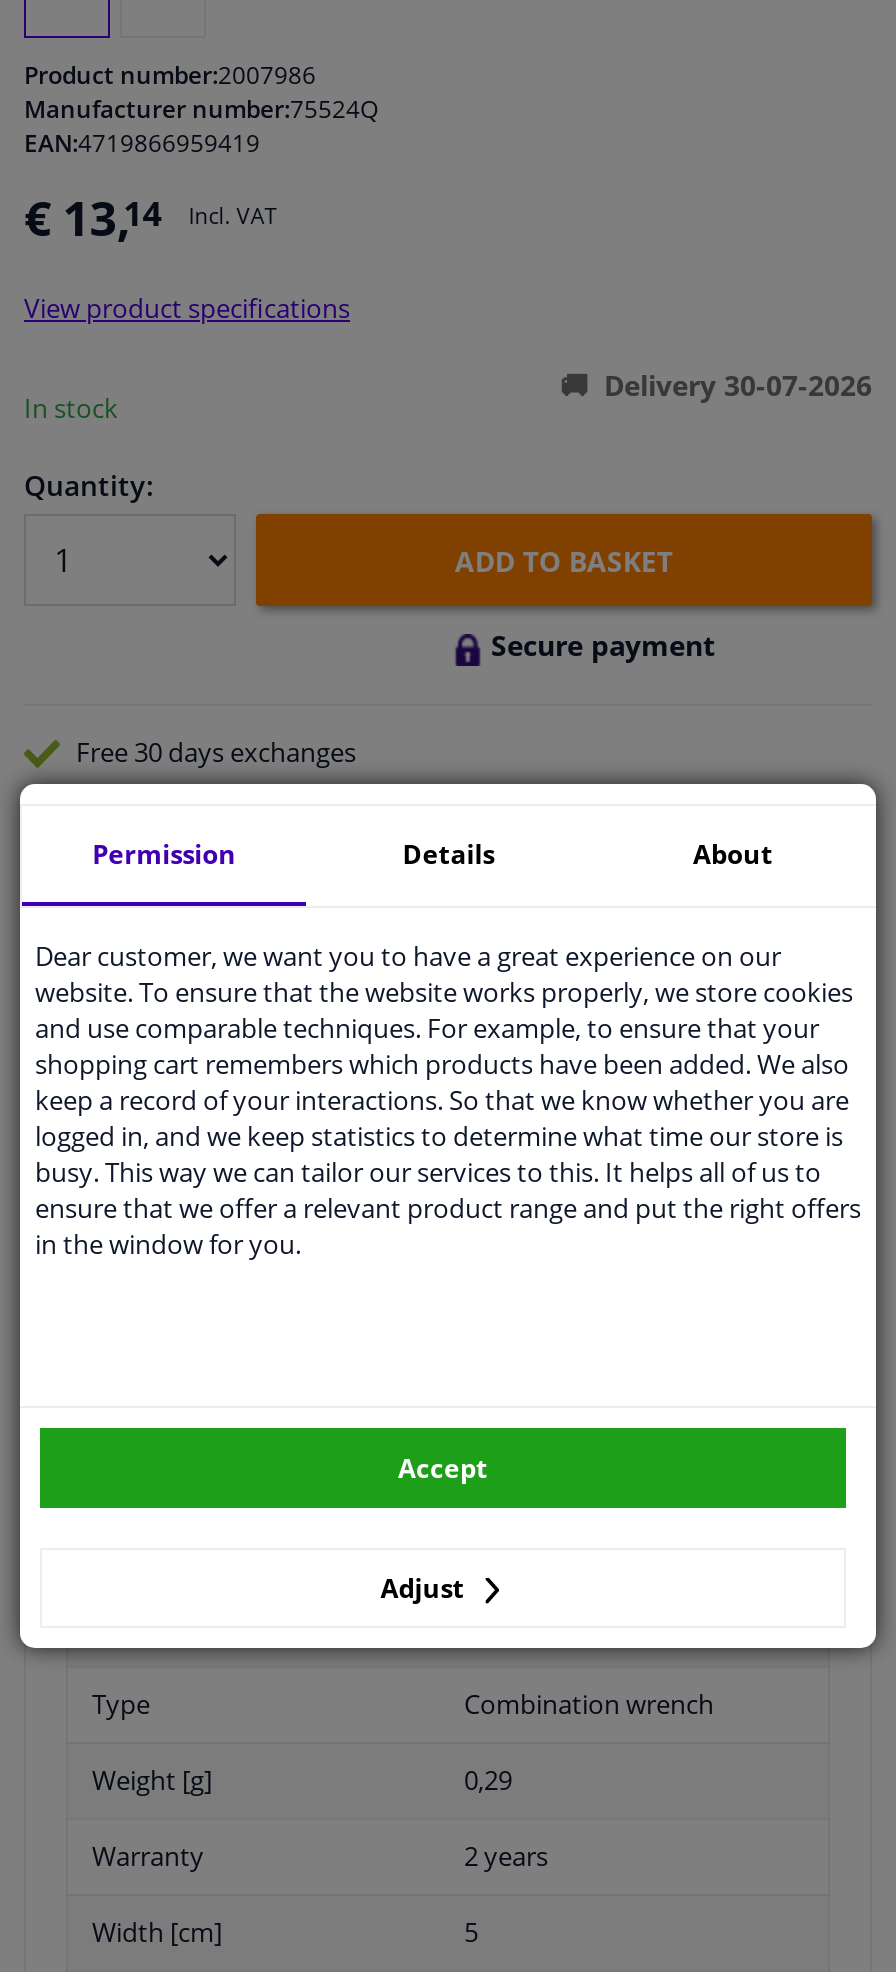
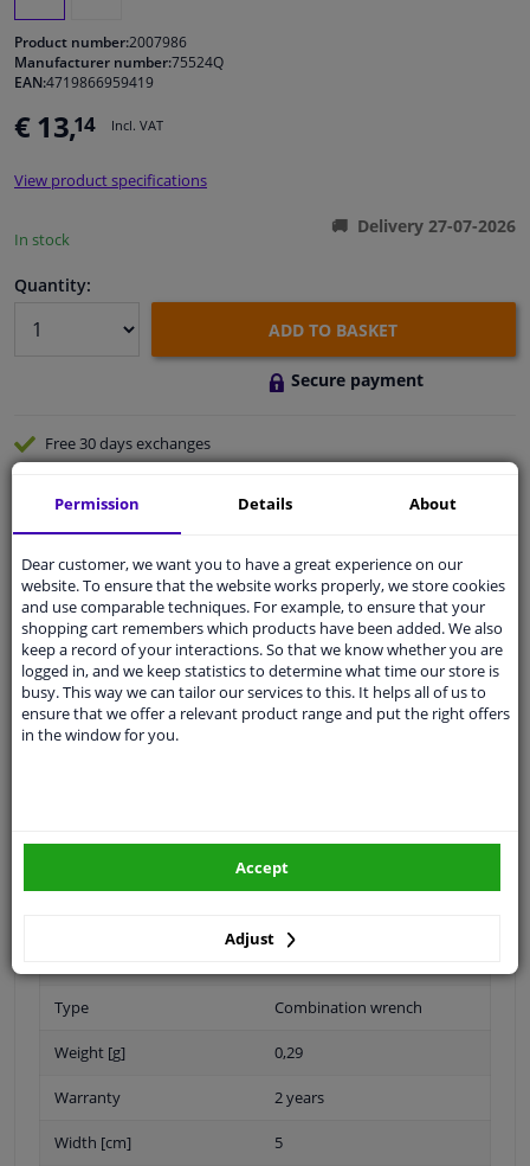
- Delivery 30-07-2026
+ Delivery 27-07-2026
